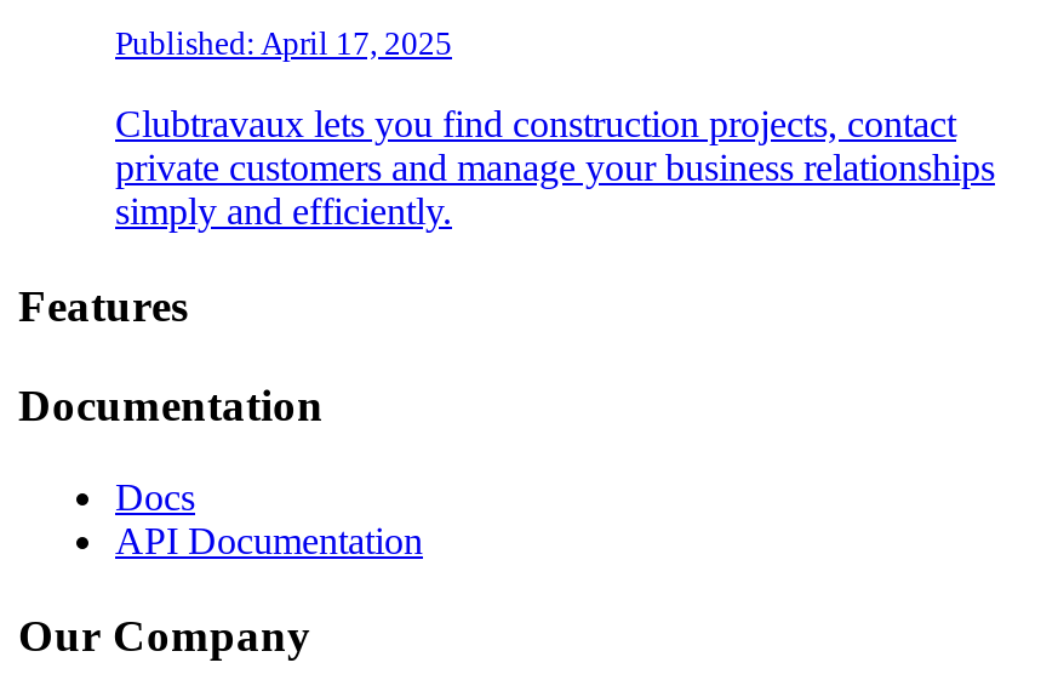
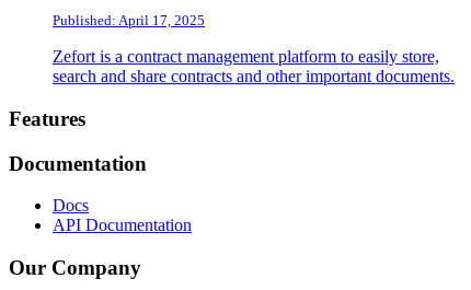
- Clubtravaux lets you find construction projects, contact
- private customers and manage your business relationships
- simply and efficiently.
+ Zefort is a contract management platform to easily store,
+ search and share contracts and other important documents.
